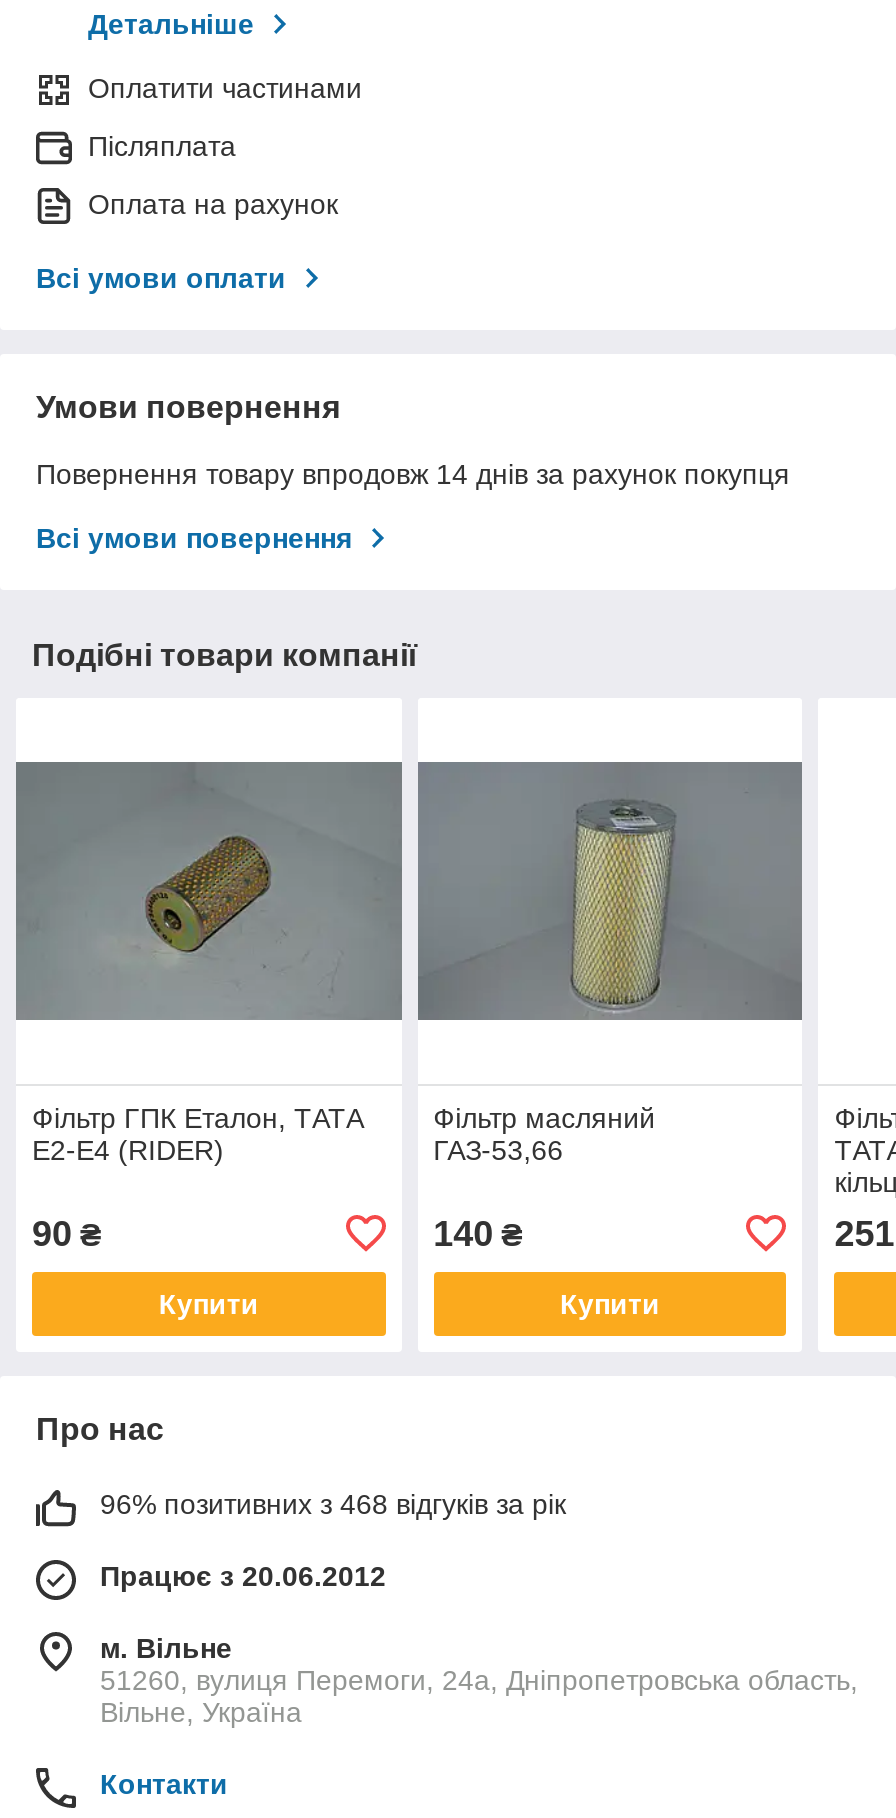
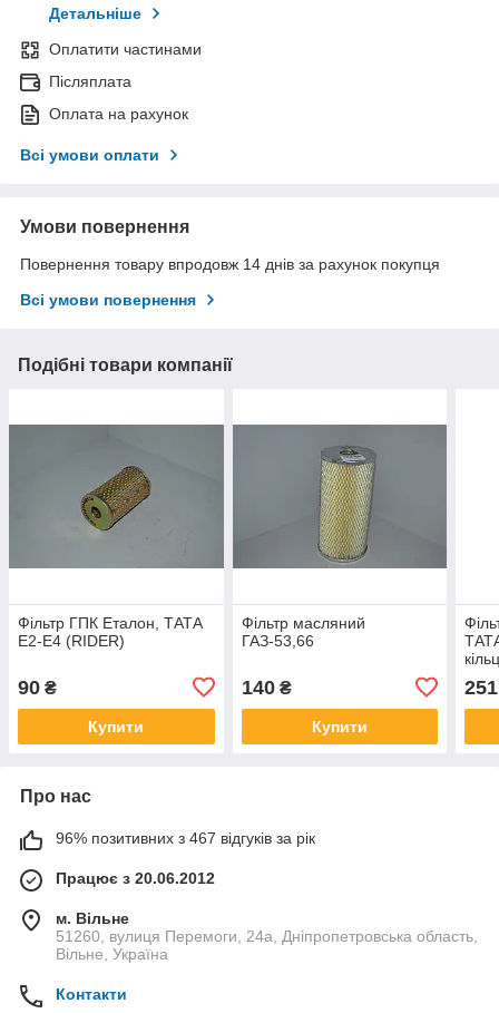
- 96% позитивних з 468 відгуків за рік
+ 96% позитивних з 467 відгуків за рік
